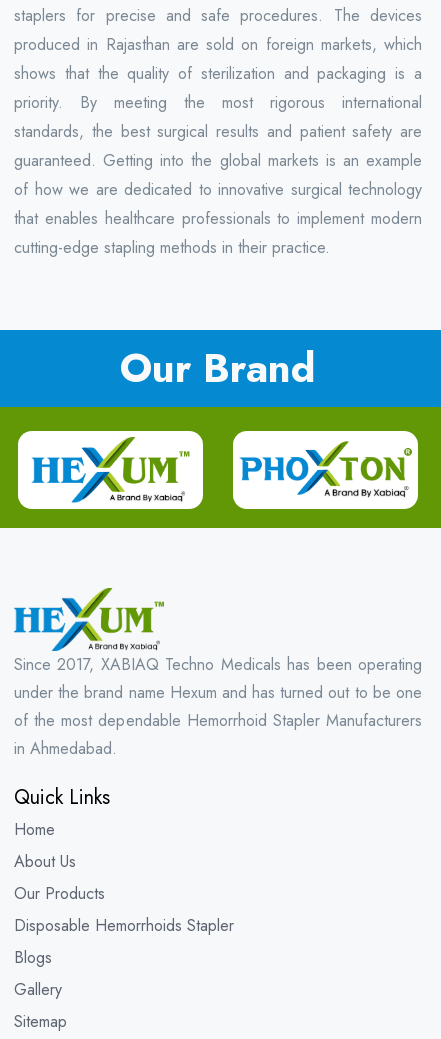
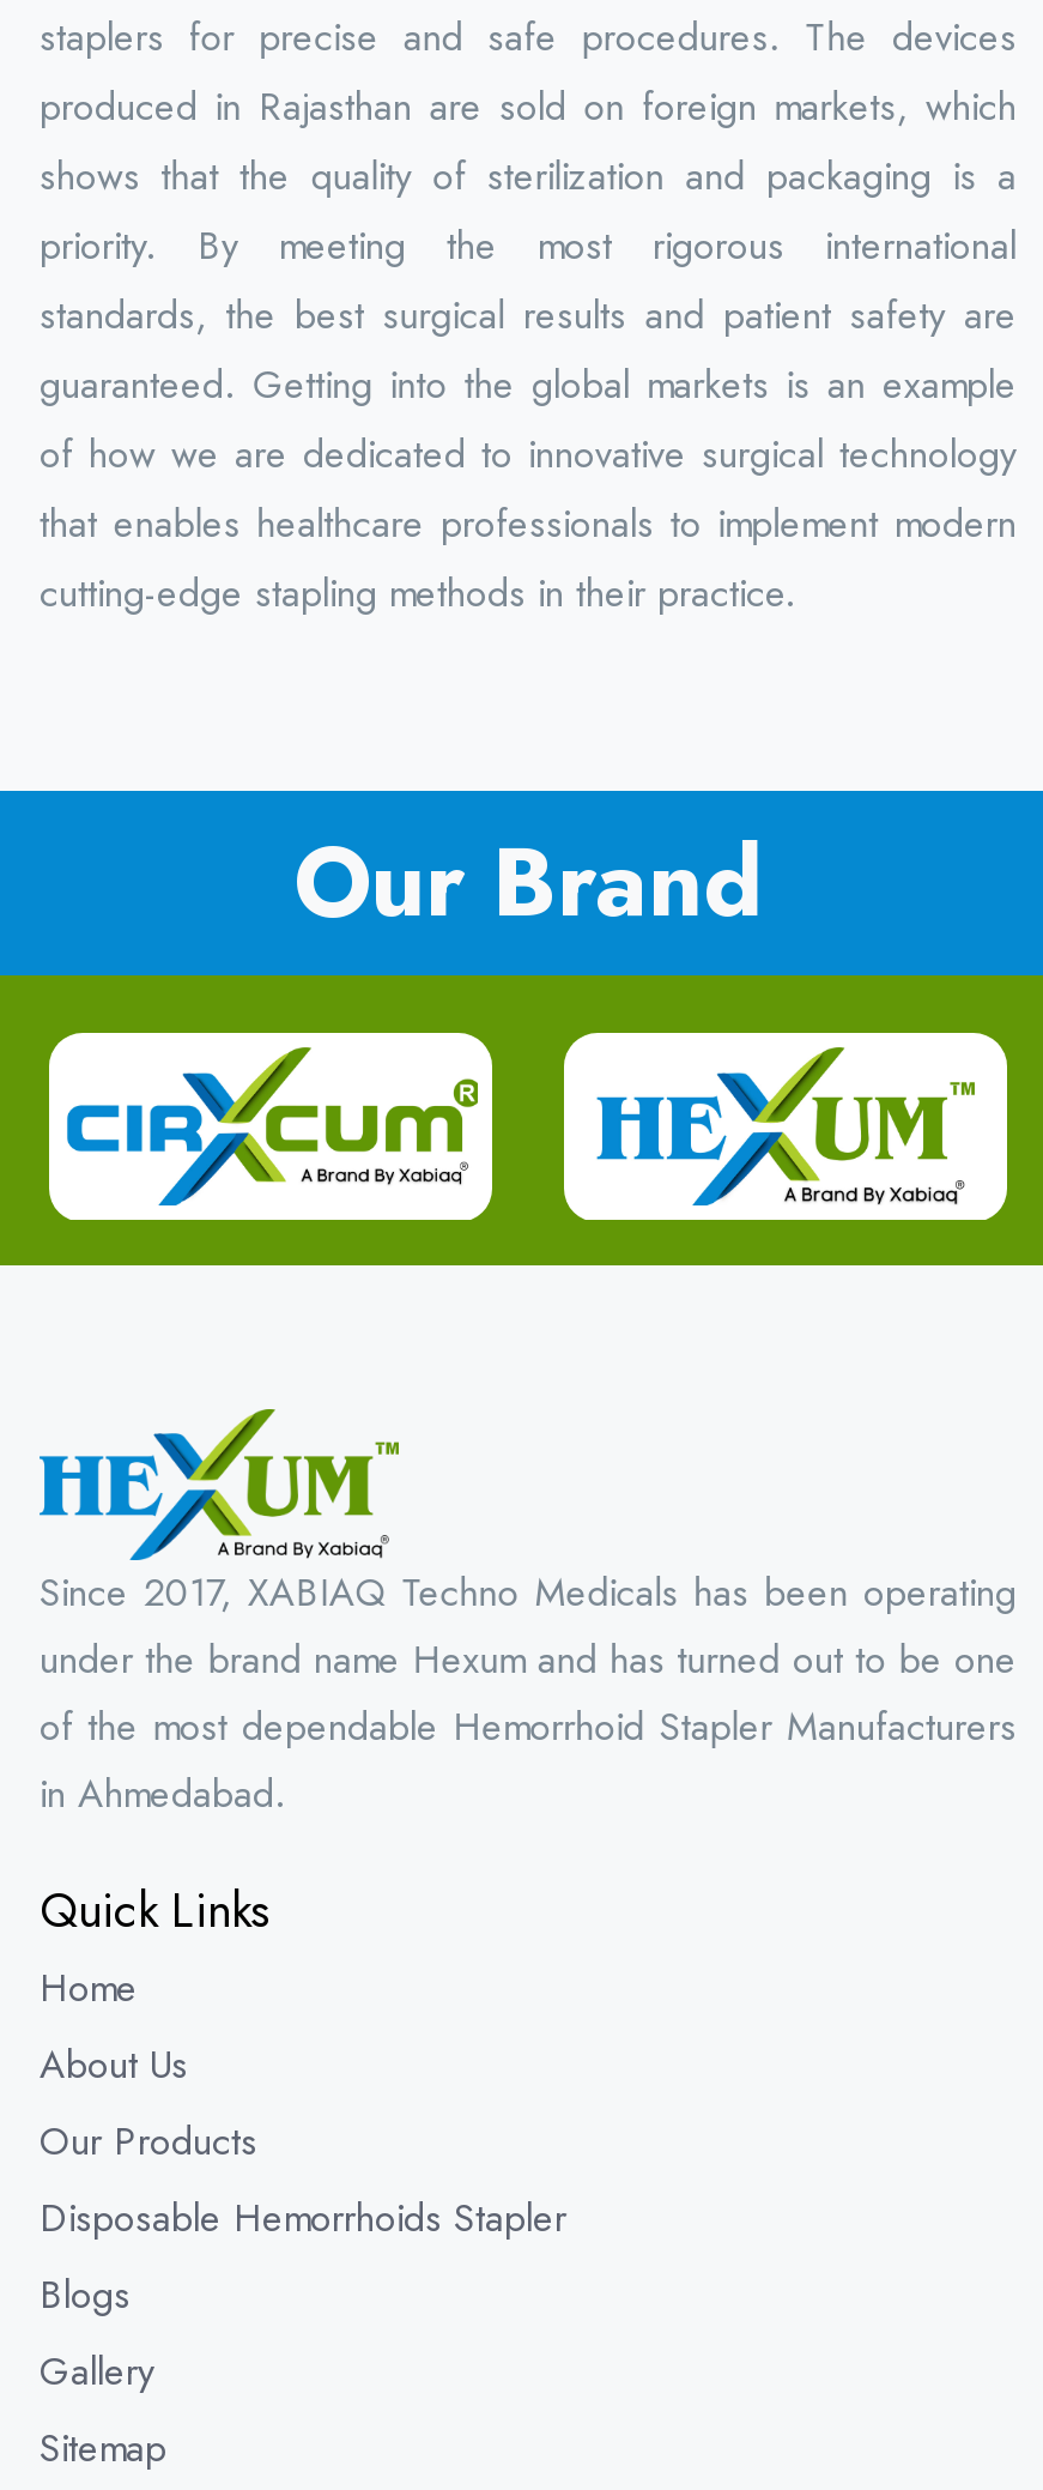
- [image]
+ [image]

- [image]
+ [image]
